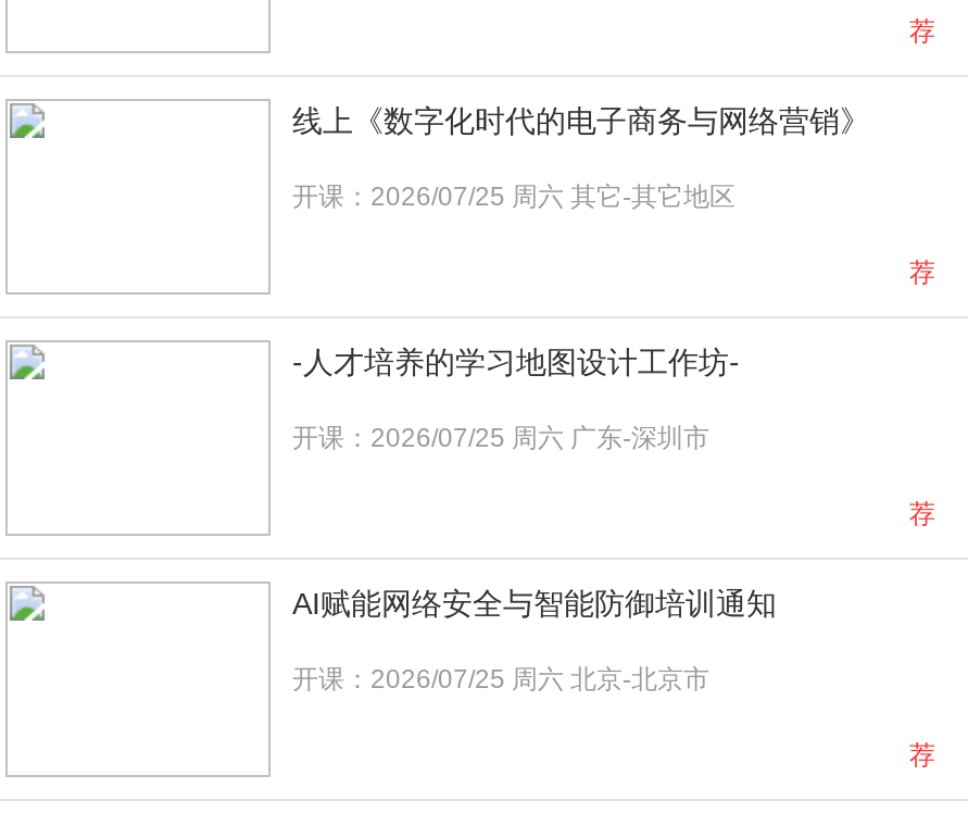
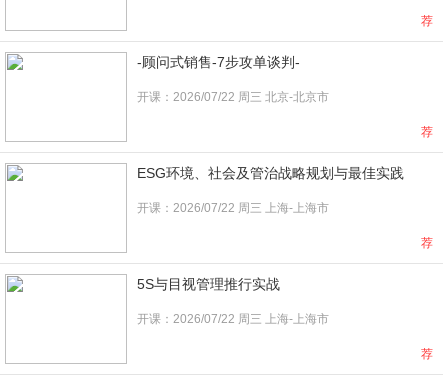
- 线上《数字化时代的电子商务与网络营销》
+ -顾问式销售-7步攻单谈判-

- 开课：2026/07/25 周六 其它-其它地区
+ 开课：2026/07/22 周三 北京-北京市

- -人才培养的学习地图设计工作坊-
+ ESG环境、社会及管治战略规划与最佳实践

- 开课：2026/07/25 周六 广东-深圳市
+ 开课：2026/07/22 周三 上海-上海市

- AI赋能网络安全与智能防御培训通知
+ 5S与目视管理推行实战

- 开课：2026/07/25 周六 北京-北京市
+ 开课：2026/07/22 周三 上海-上海市
